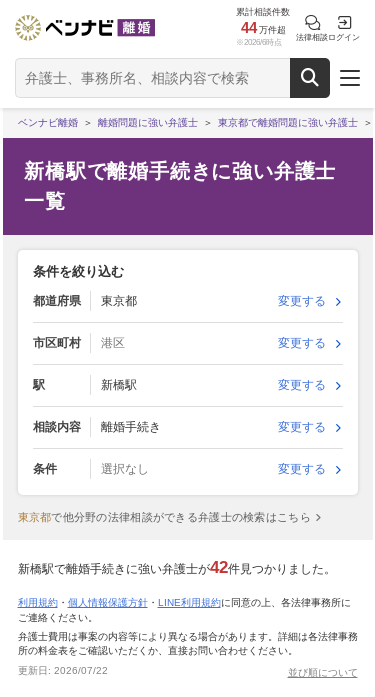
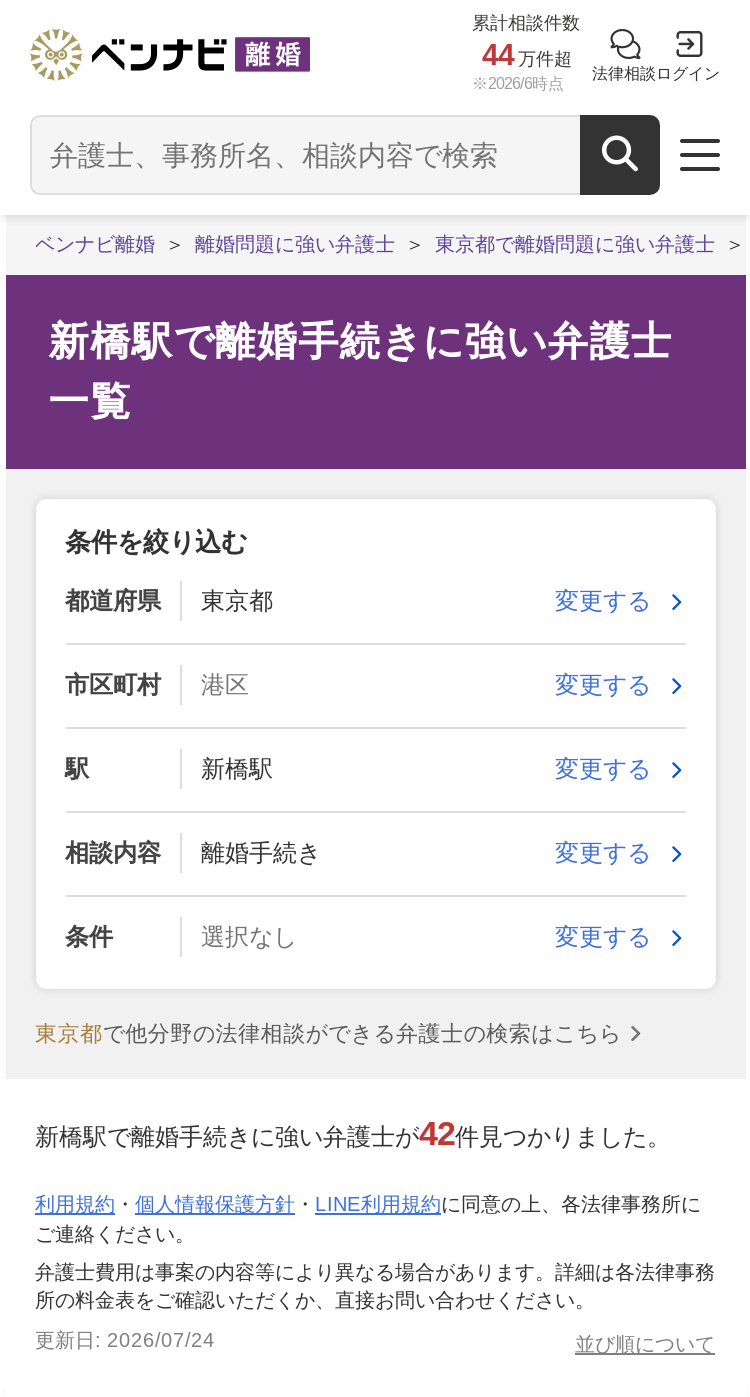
- 更新日: 2026/07/22
+ 更新日: 2026/07/24
